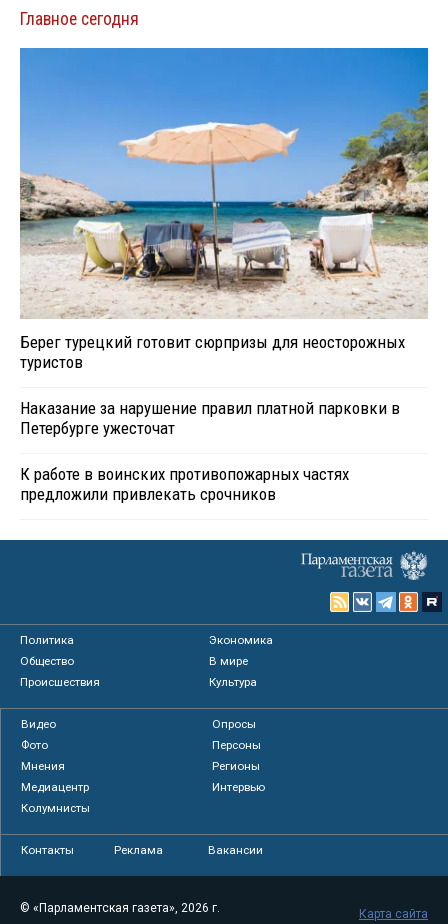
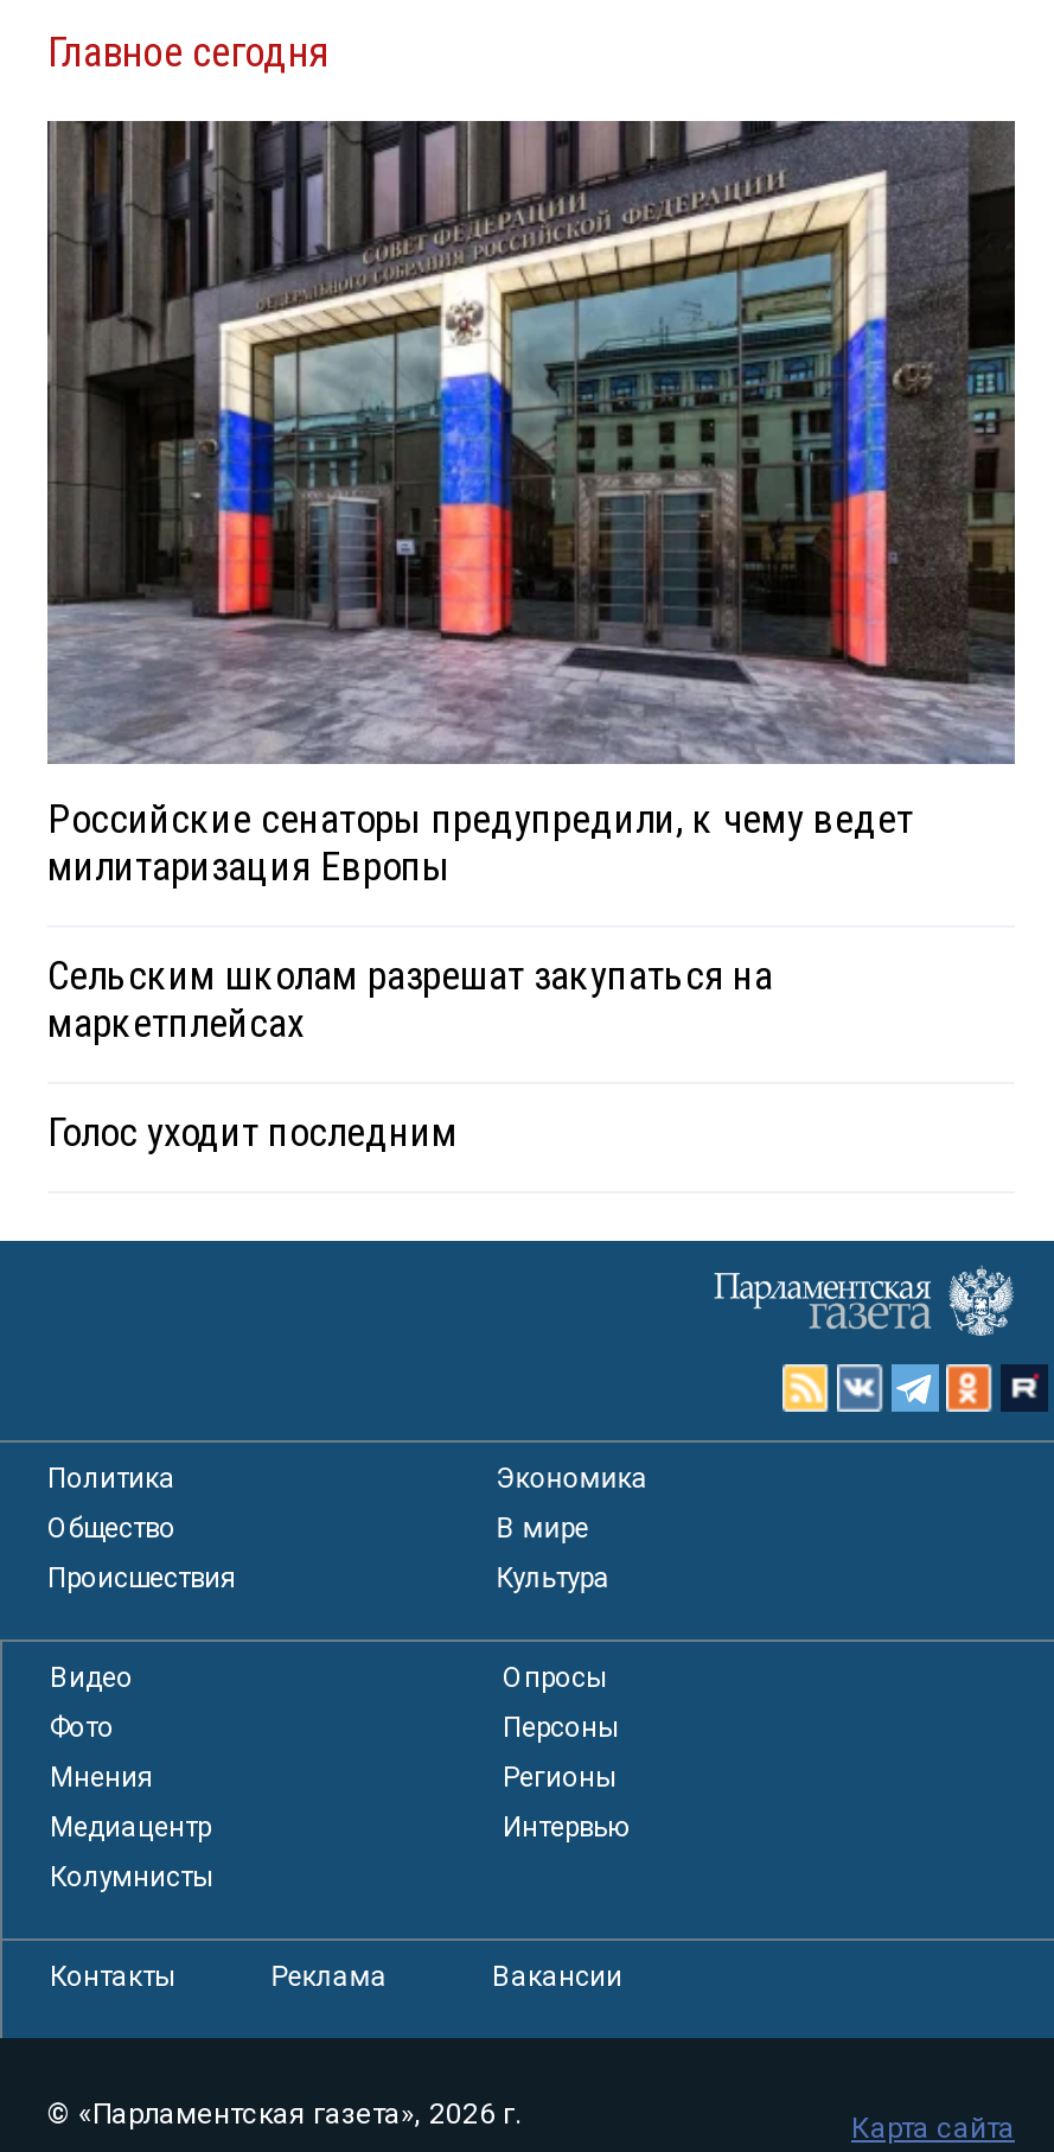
- [image]
- Берег турецкий готовит сюрпризы для неосторожных
- туристов
+ [image]
+ Российские сенаторы предупредили, к чему ведет
+ милитаризация Европы

- Наказание за нарушение правил платной парковки в
- Петербурге ужесточат
+ Сельским школам разрешат закупаться на
+ маркетплейсах

- К работе в воинских противопожарных частях
- предложили привлекать срочников
+ Голос уходит последним
